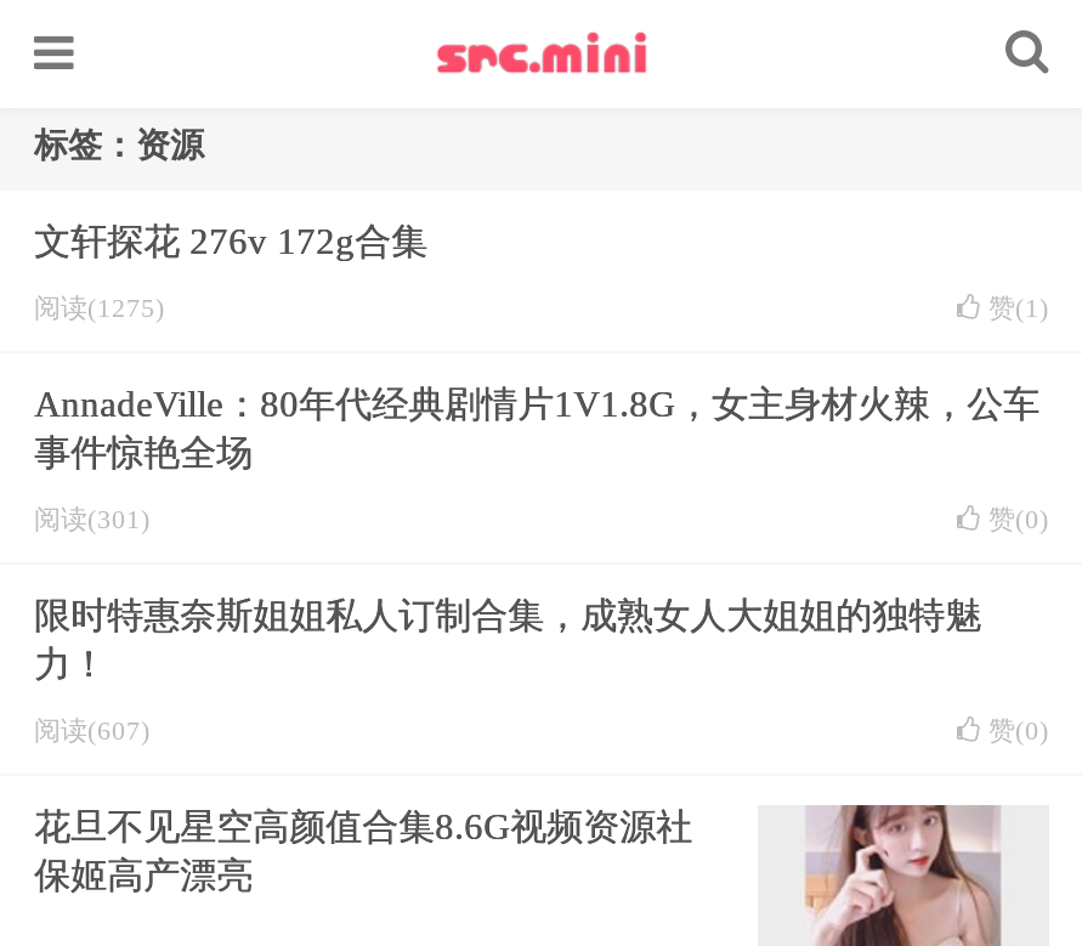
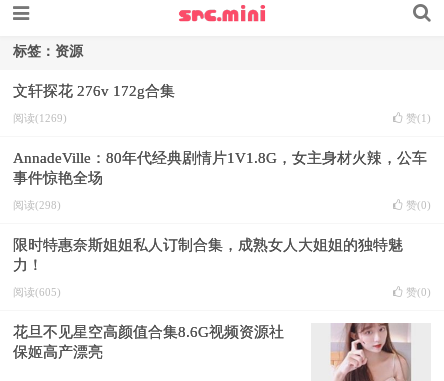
- 阅读(1275)
+ 阅读(1269)

- 阅读(301)
+ 阅读(298)

- 阅读(607)
+ 阅读(605)
